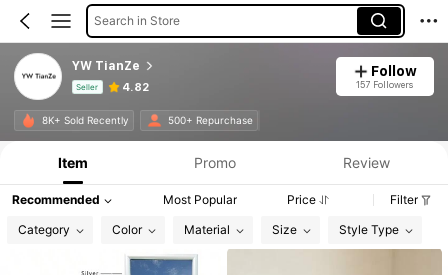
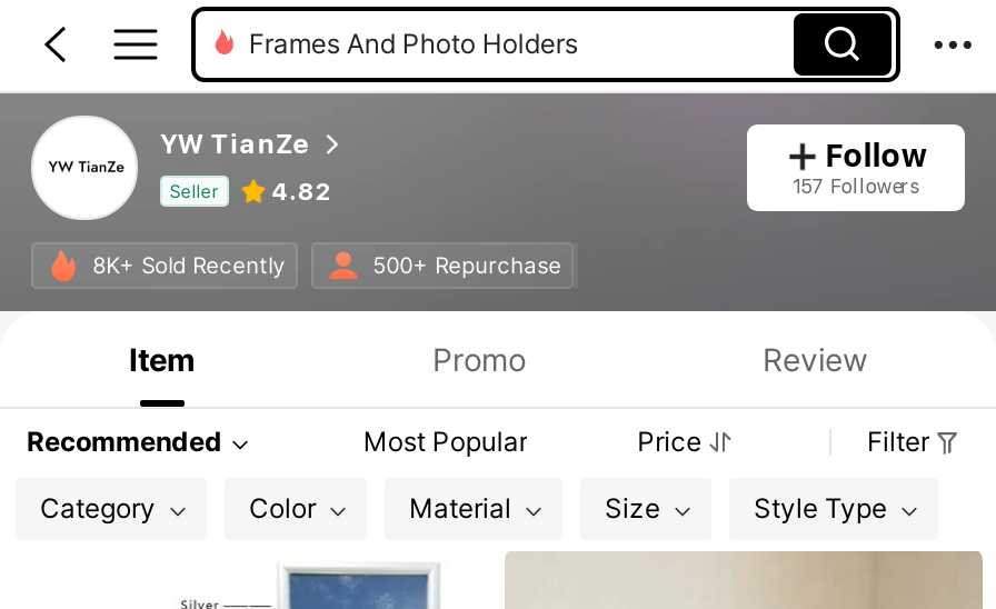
- Search in Store
+ Frames And Photo Holders
